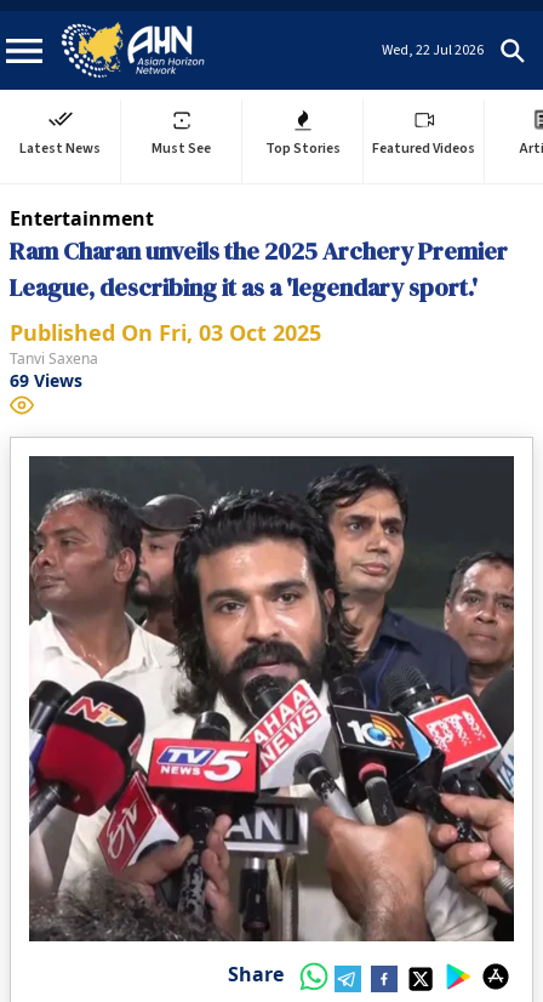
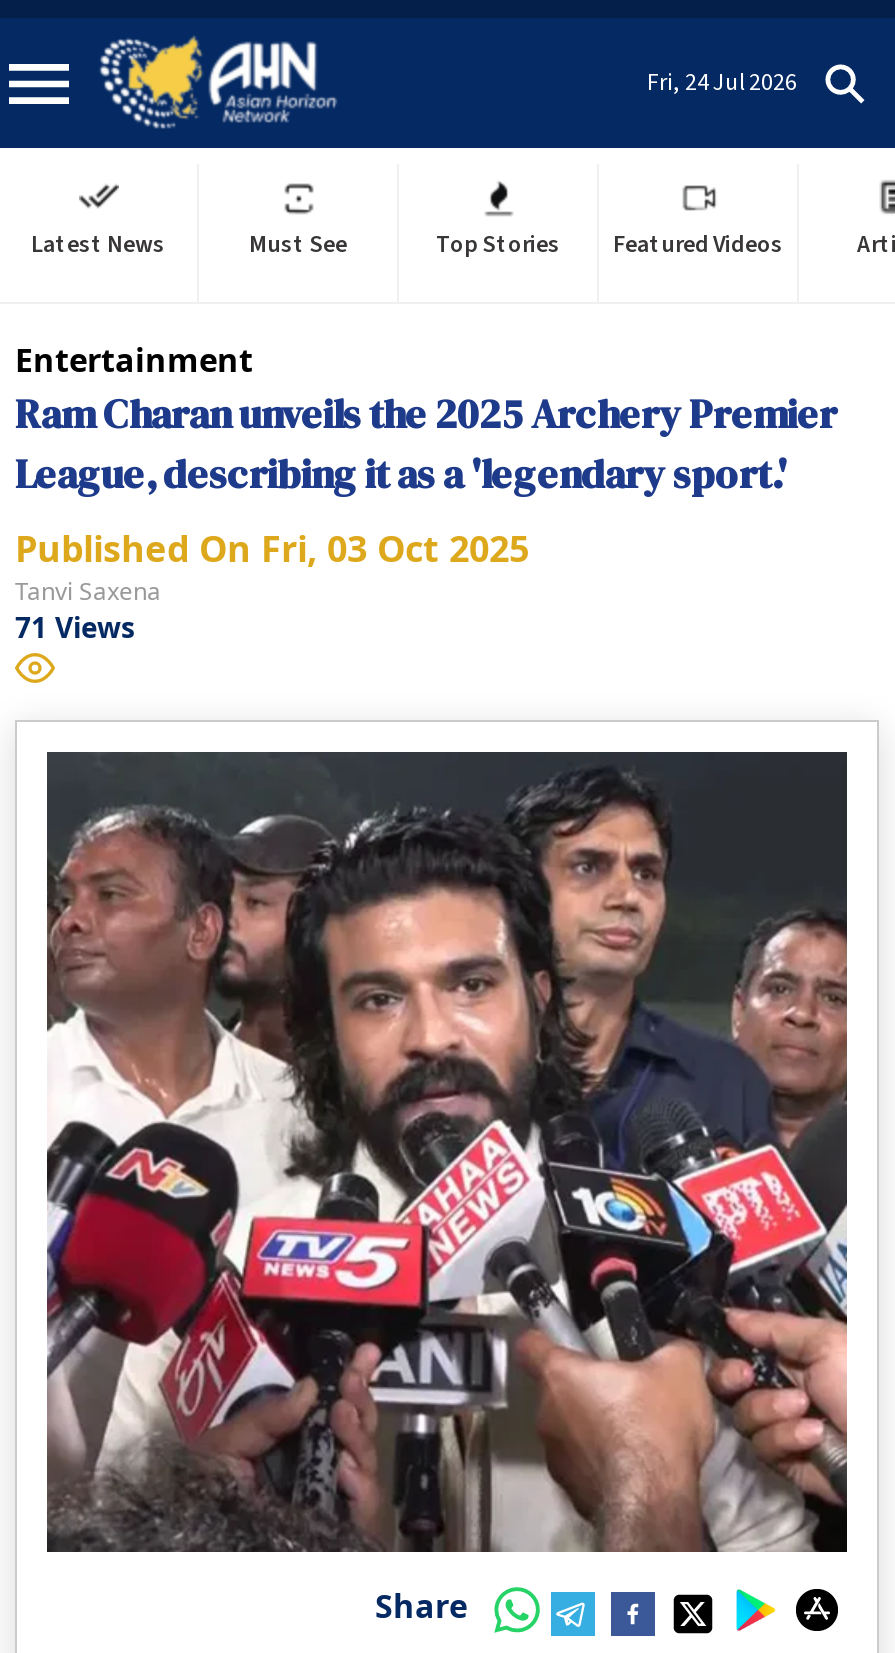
- Wed, 22 Jul 2026
+ Fri, 24 Jul 2026

- 69 Views
+ 71 Views
